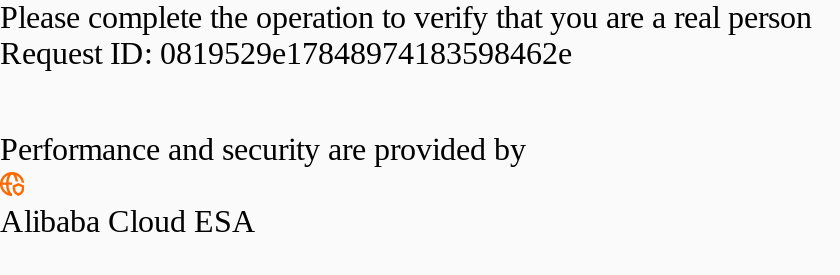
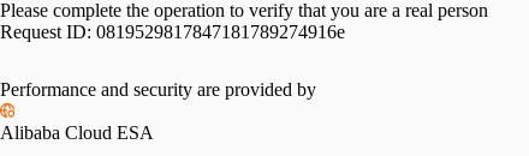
- Request ID: 0819529e17848974183598462e
+ Request ID: 0819529817847181789274916e
